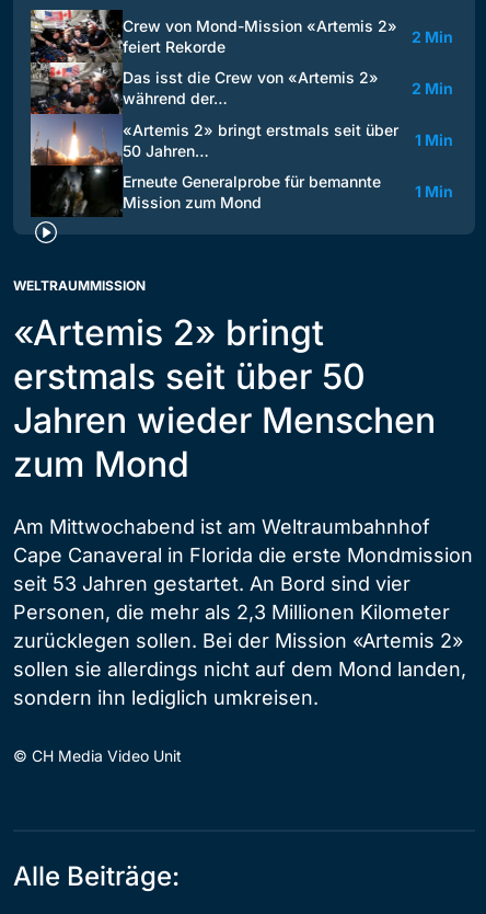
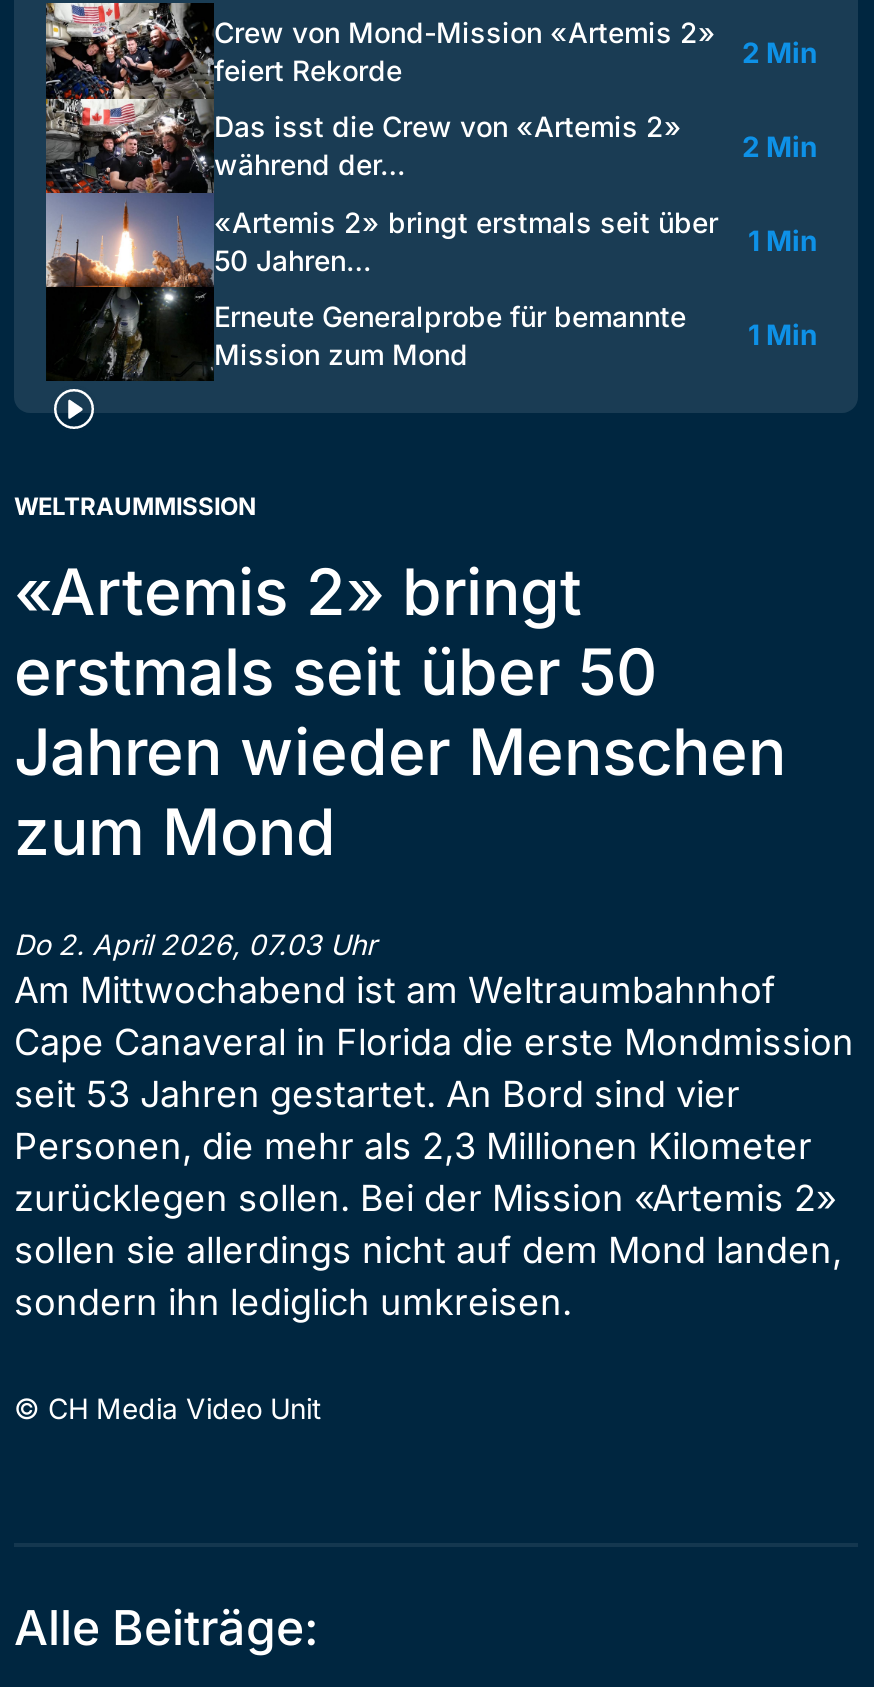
+ Do 2. April 2026, 07.03 Uhr
